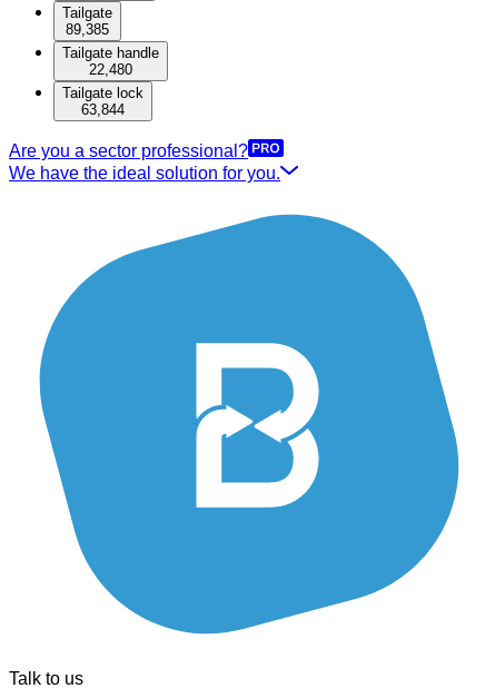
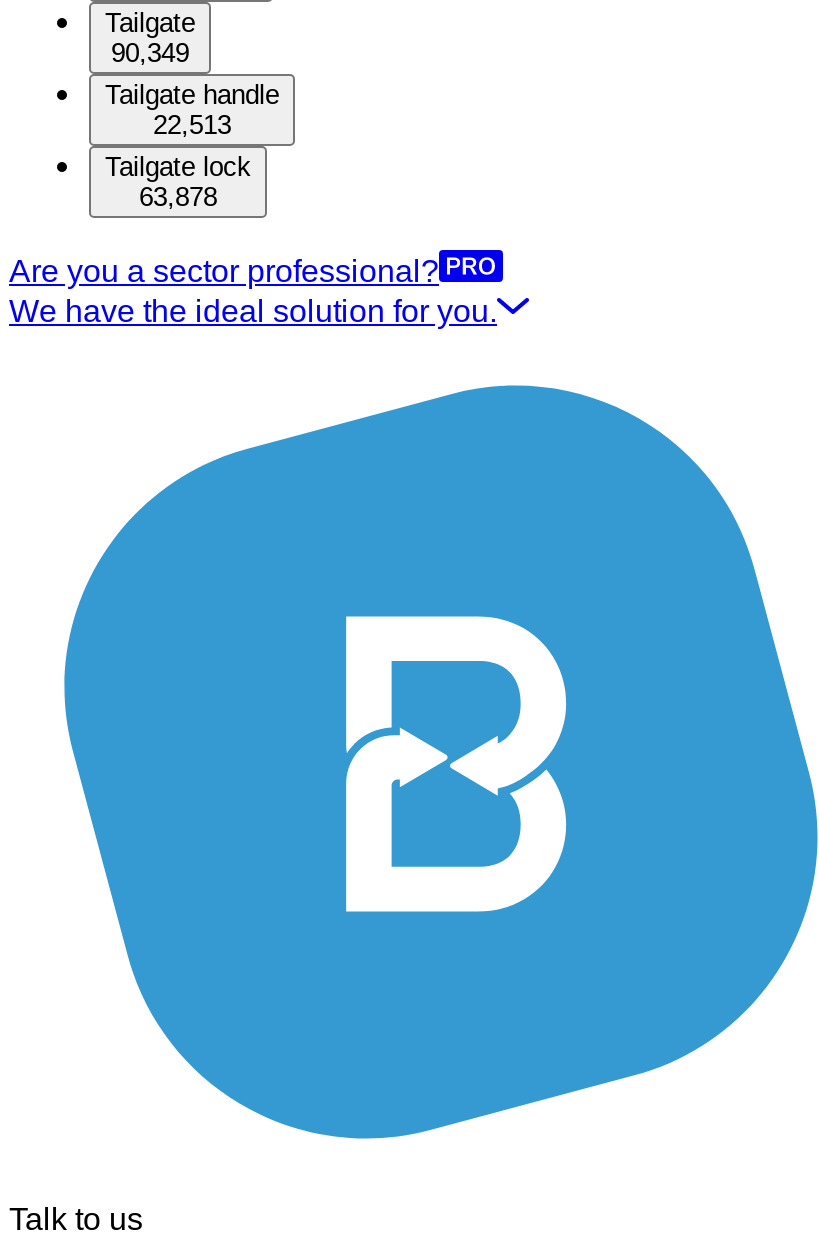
- 89,385
+ 90,349

- 22,480
+ 22,513

- 63,844
+ 63,878
